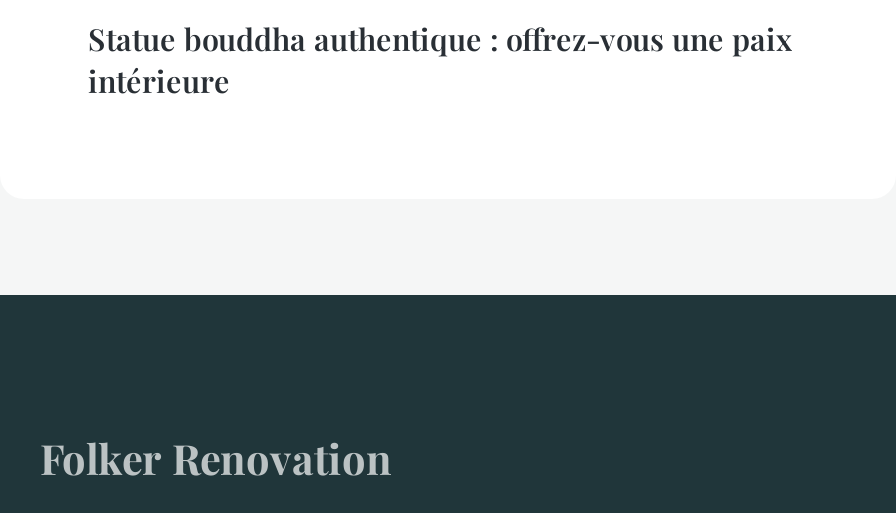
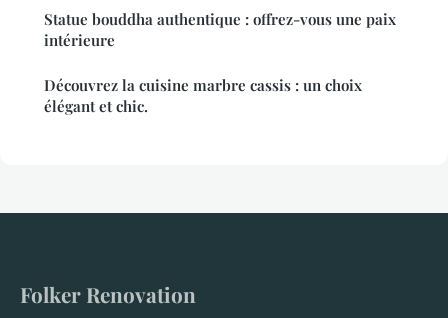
+ Découvrez la cuisine marbre cassis : un choix
+ élégant et chic.
